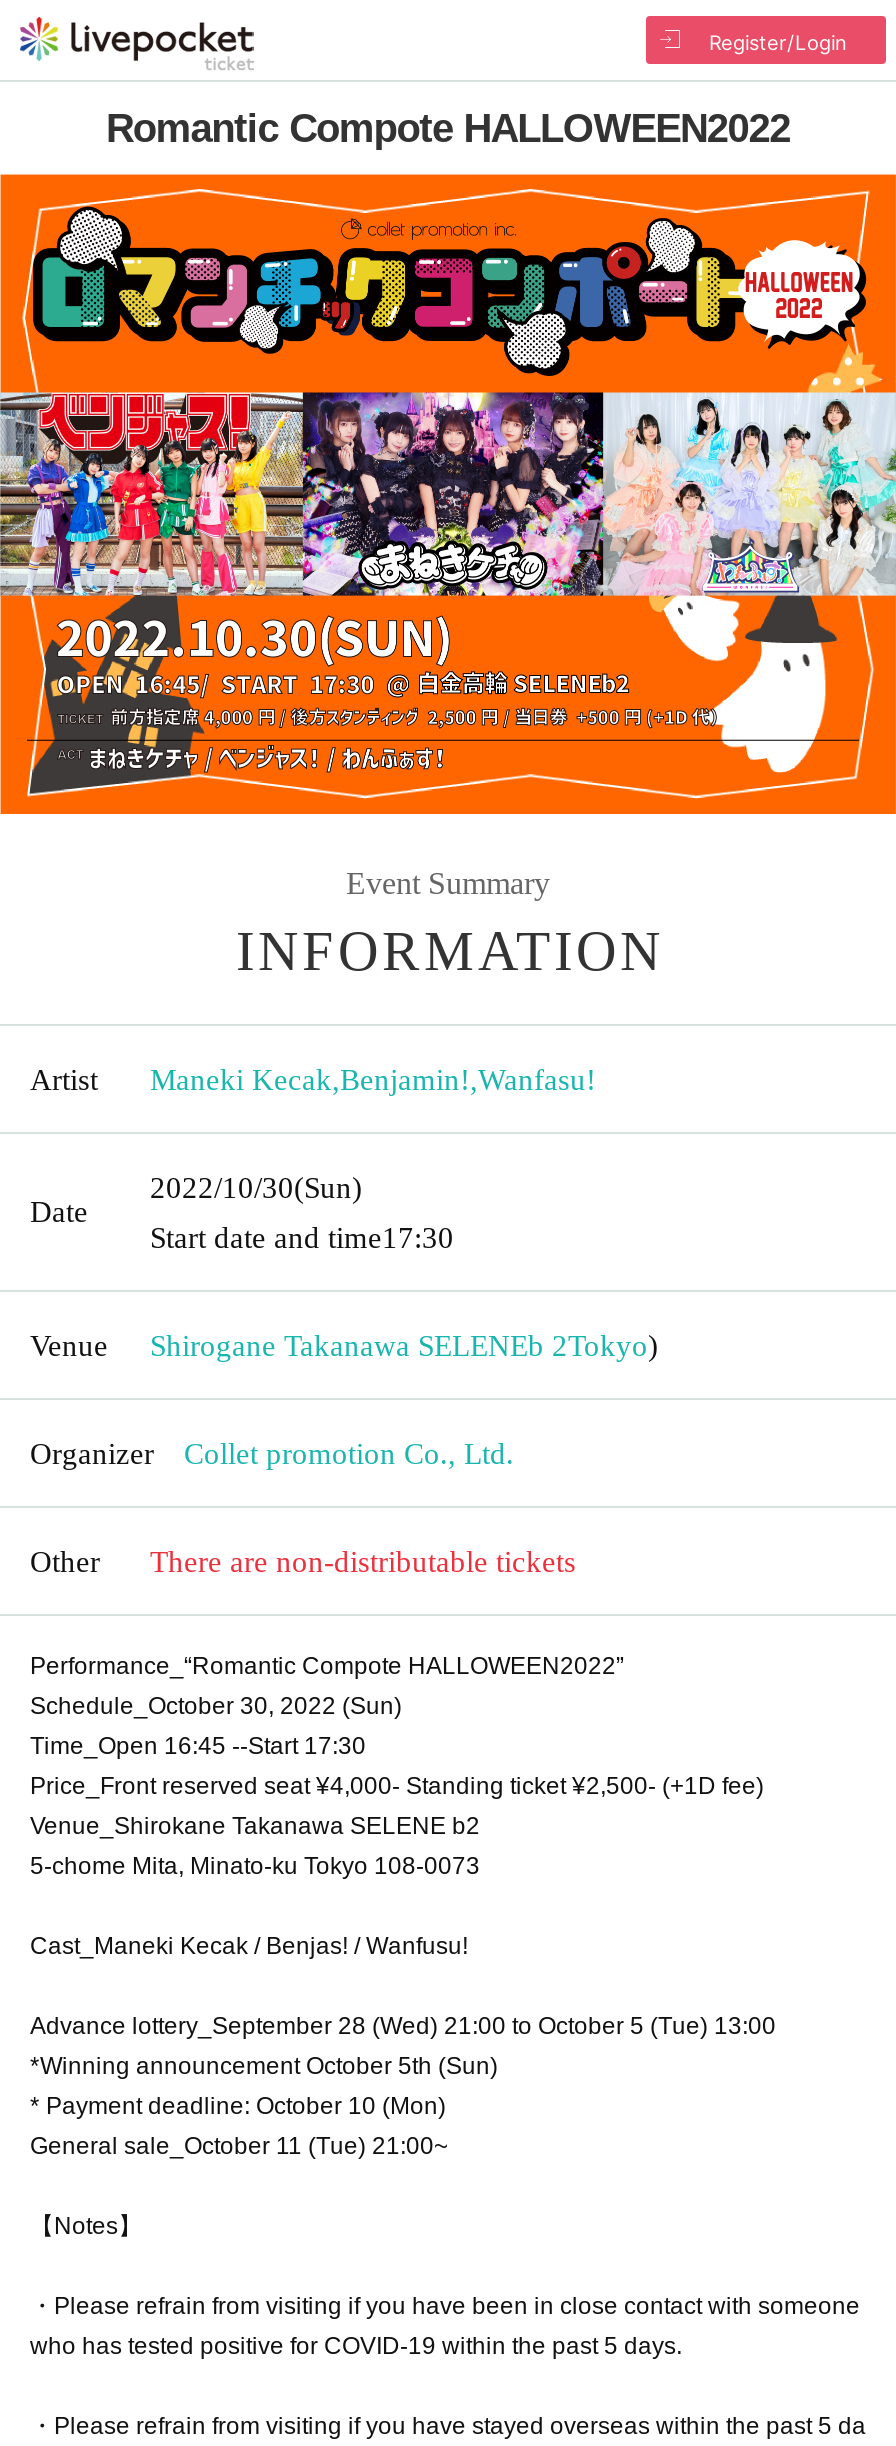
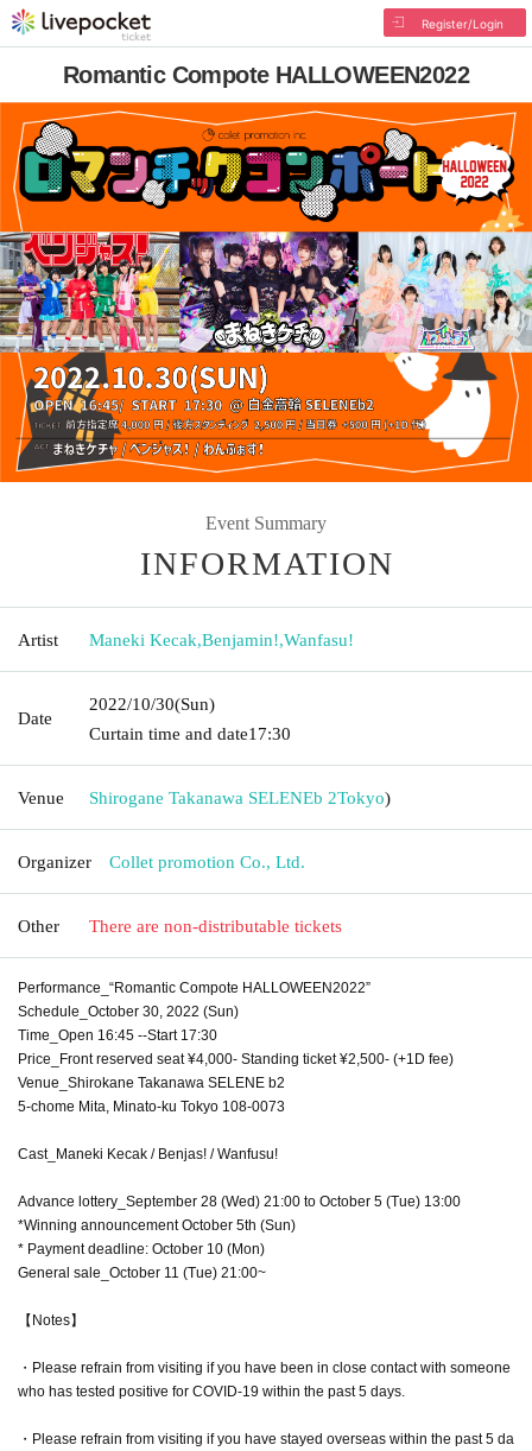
- Start date and time17:30
+ Curtain time and date17:30
